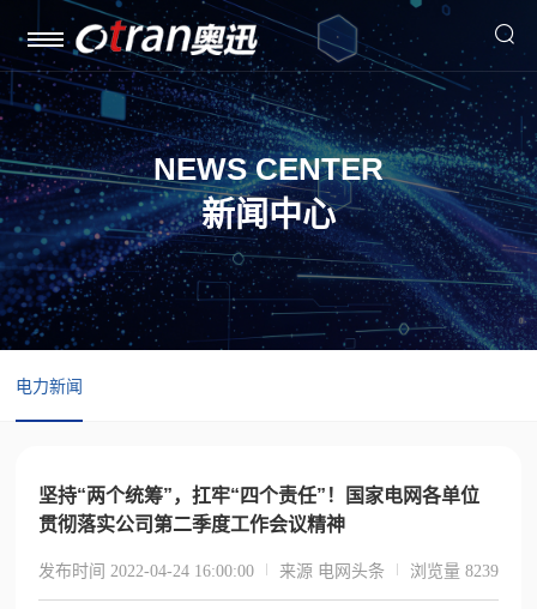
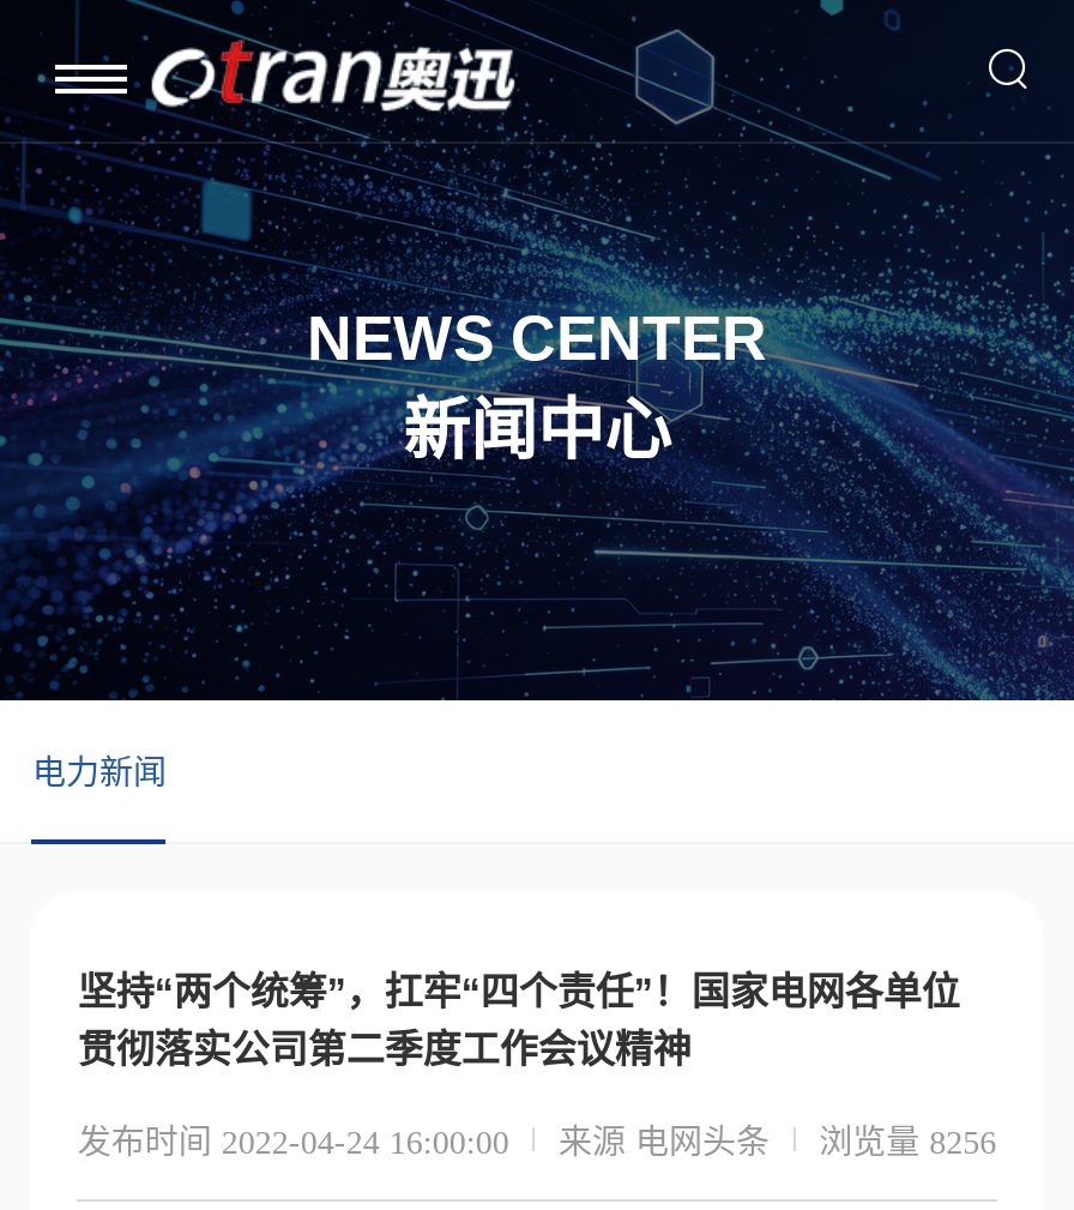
- 发布时间 2022-04-24 16:00:00 来源 电网头条 浏览量 8239
+ 发布时间 2022-04-24 16:00:00 来源 电网头条 浏览量 8256
